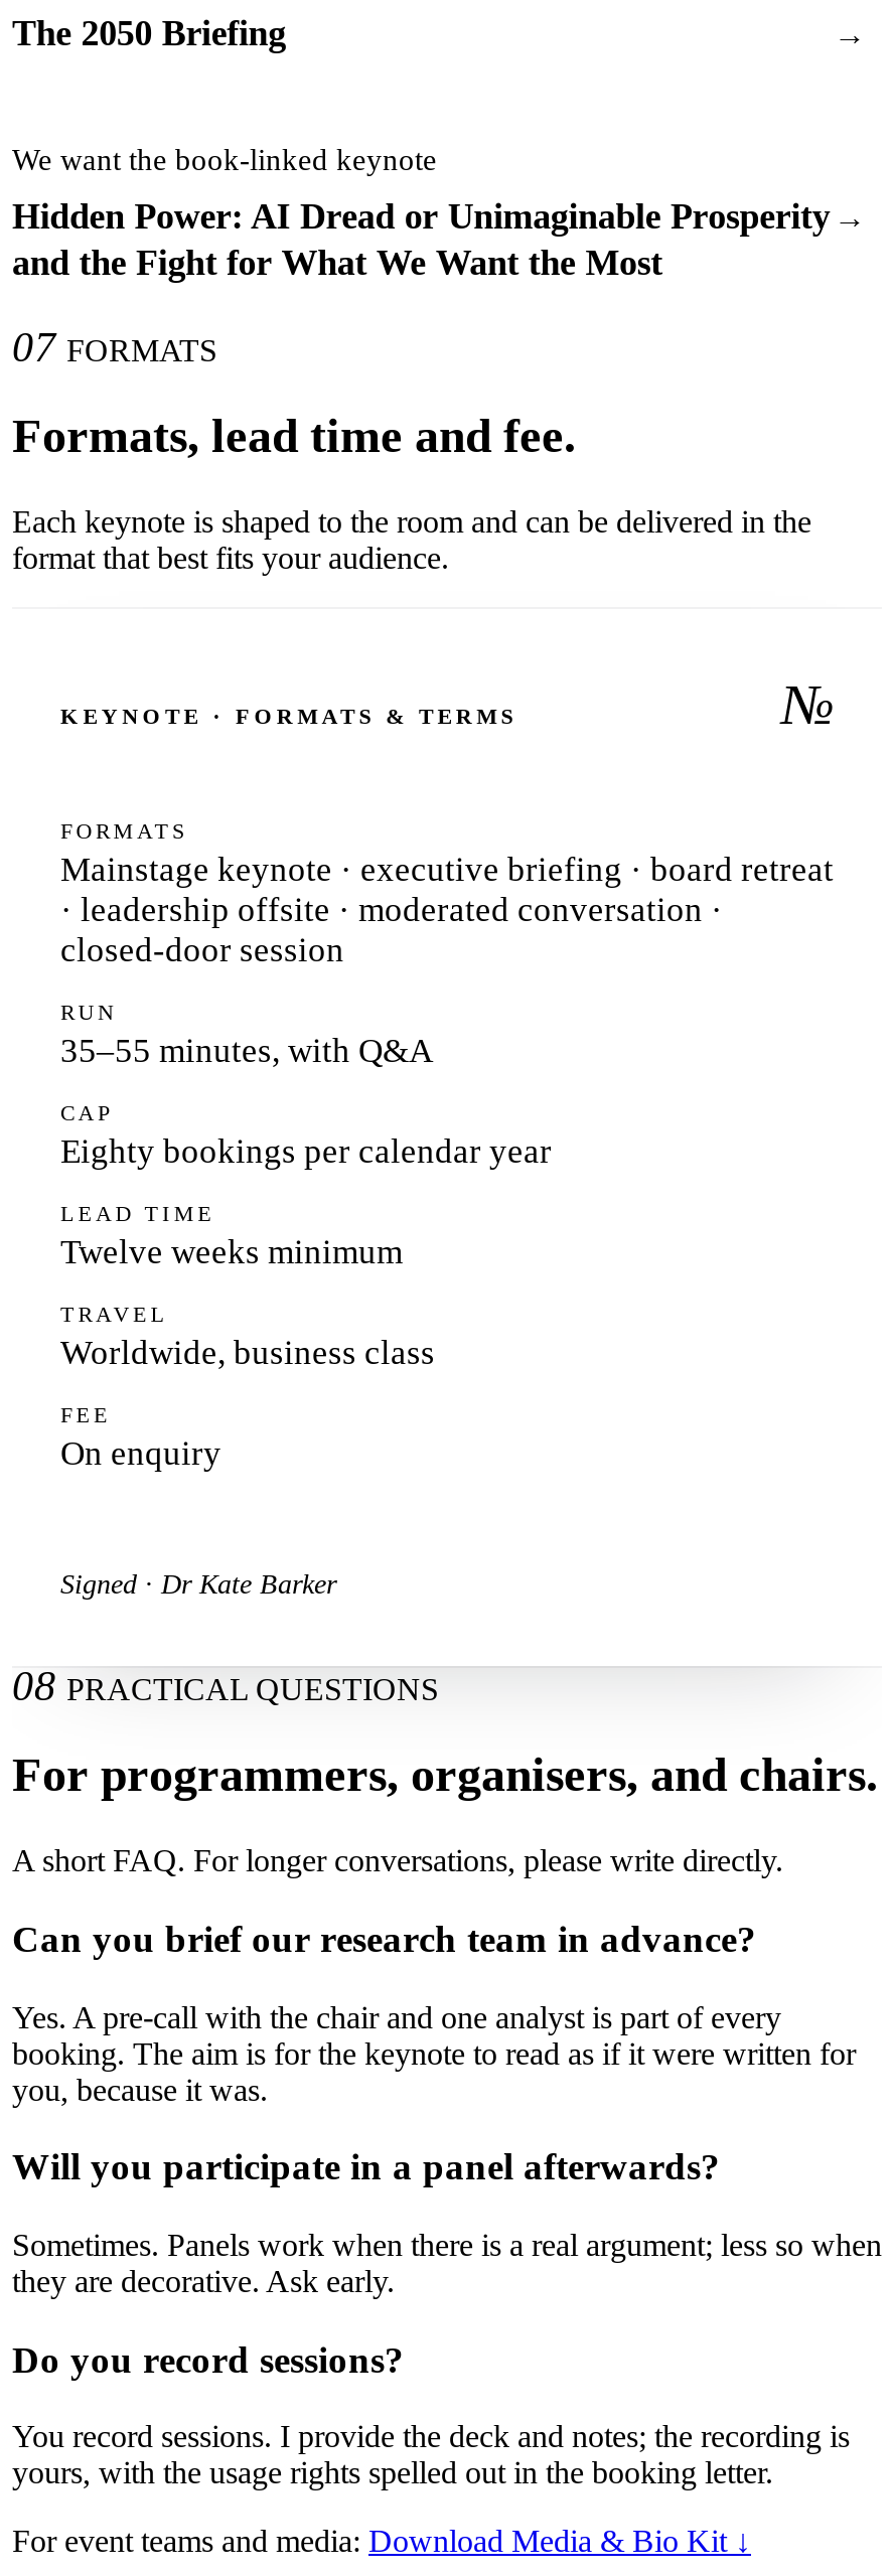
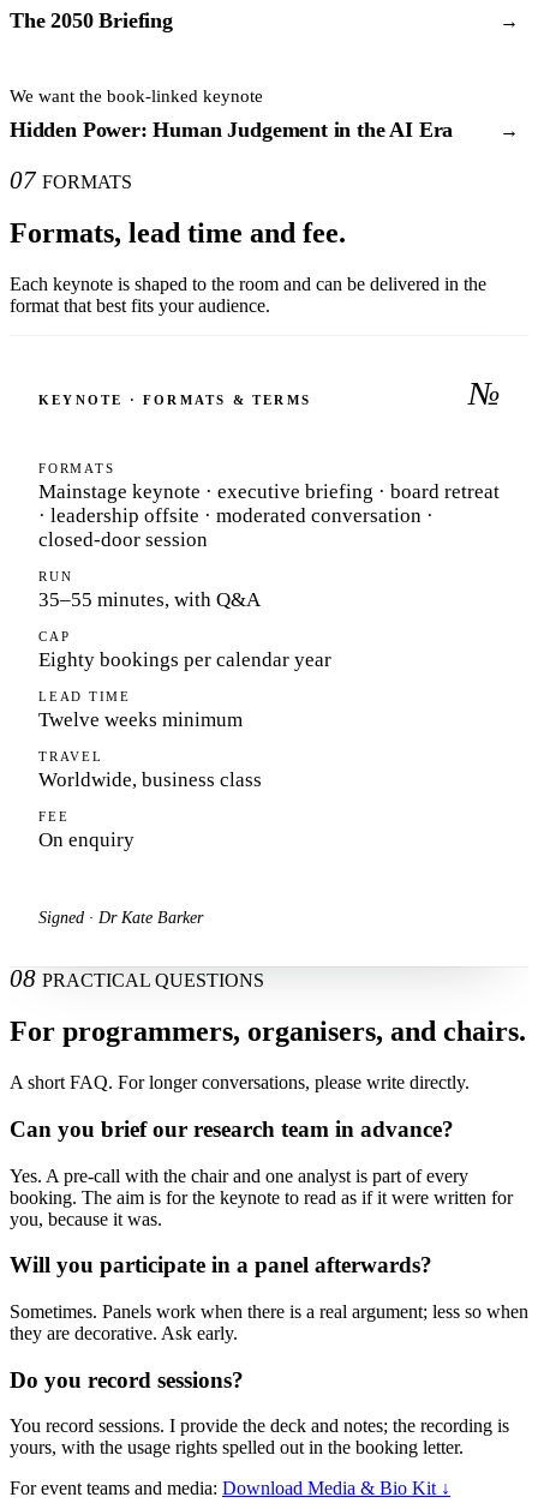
- Hidden Power: AI Dread or Unimaginable Prosperity
- and the Fight for What We Want the Most
+ Hidden Power: Human Judgement in the AI Era
